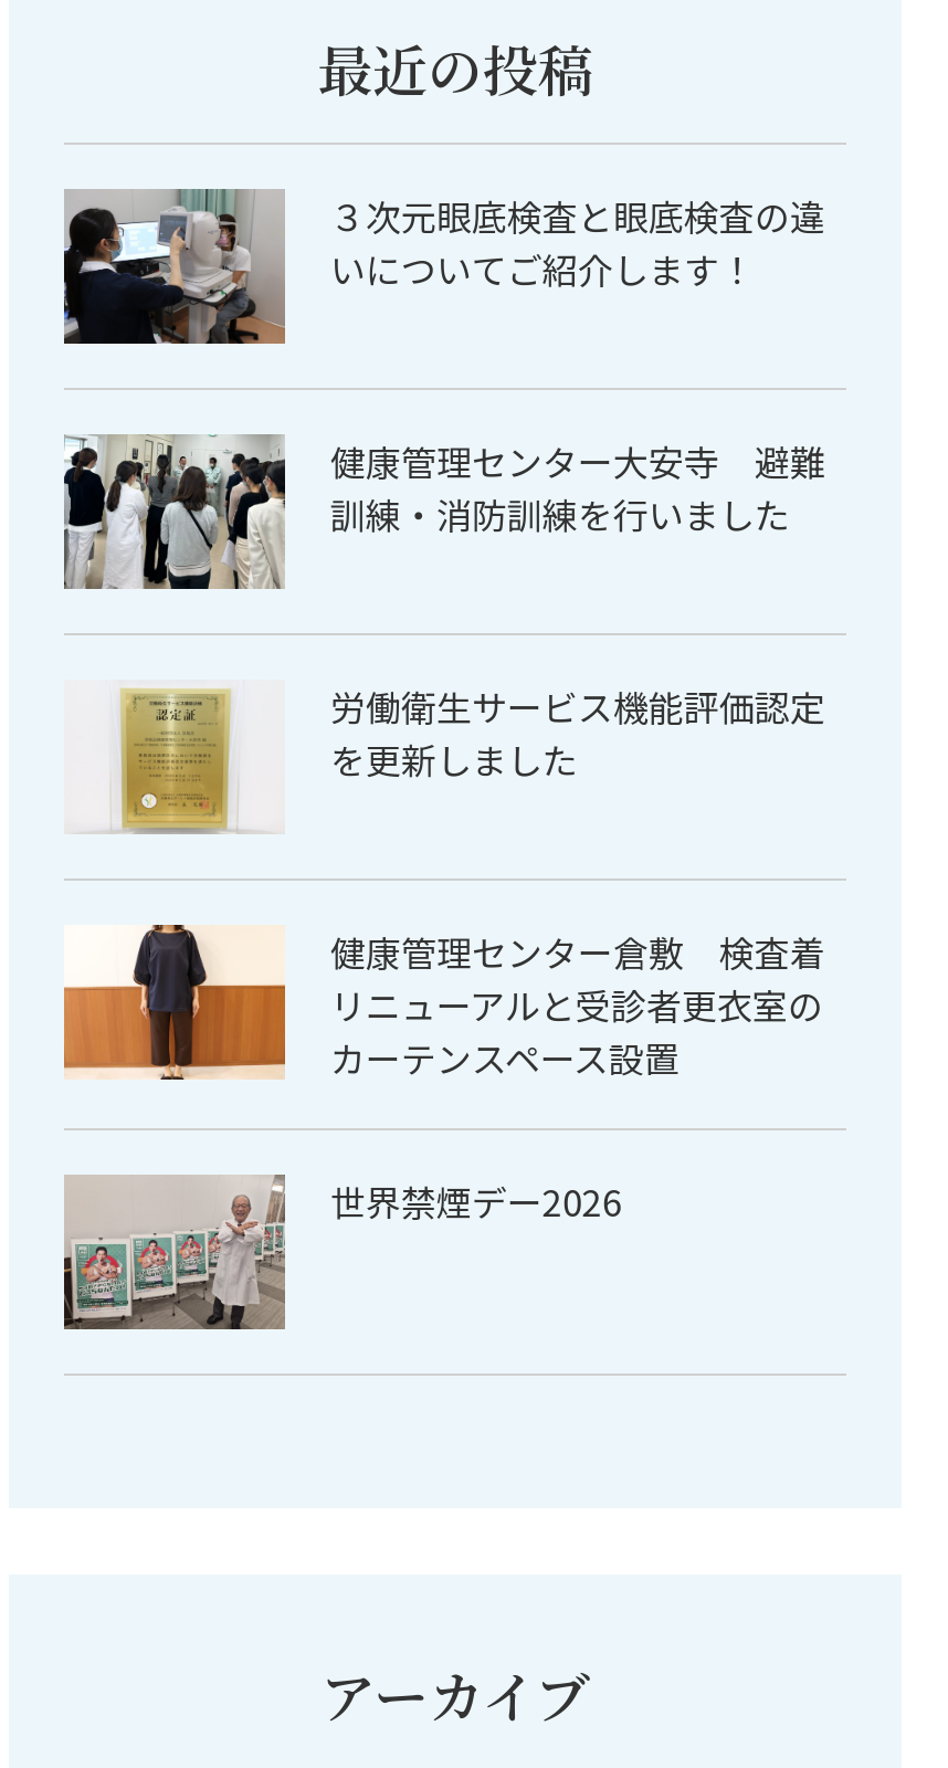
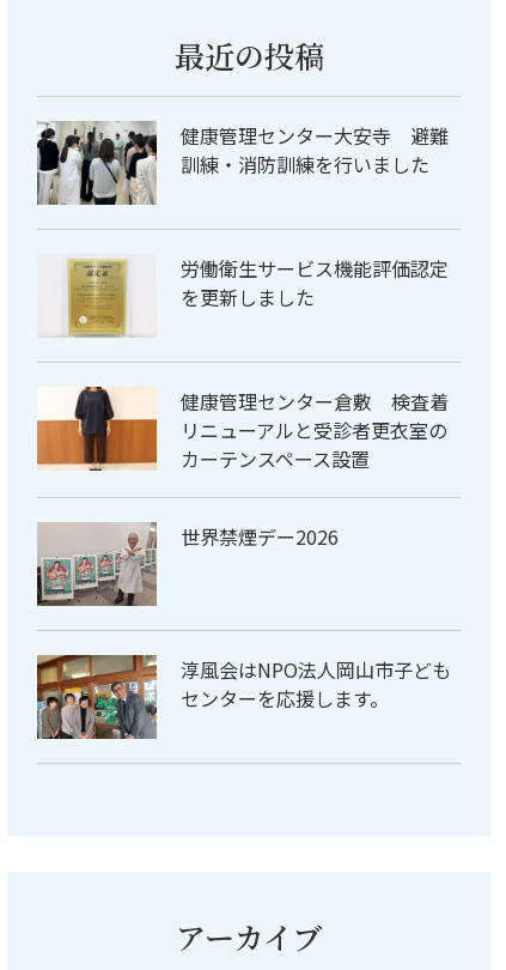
- [image]
- ３次元眼底検査と眼底検査の違
- いについてご紹介します！

moved up: [image] | 健康管理センター大安寺 避難 | 訓練・消防訓練を行いました | ... | カーテンスペース設置 | 世界禁煙デー2026

moved up: [image]

+ [image]
+ 淳風会はNPO法人岡山市子ども
+ センターを応援します。
